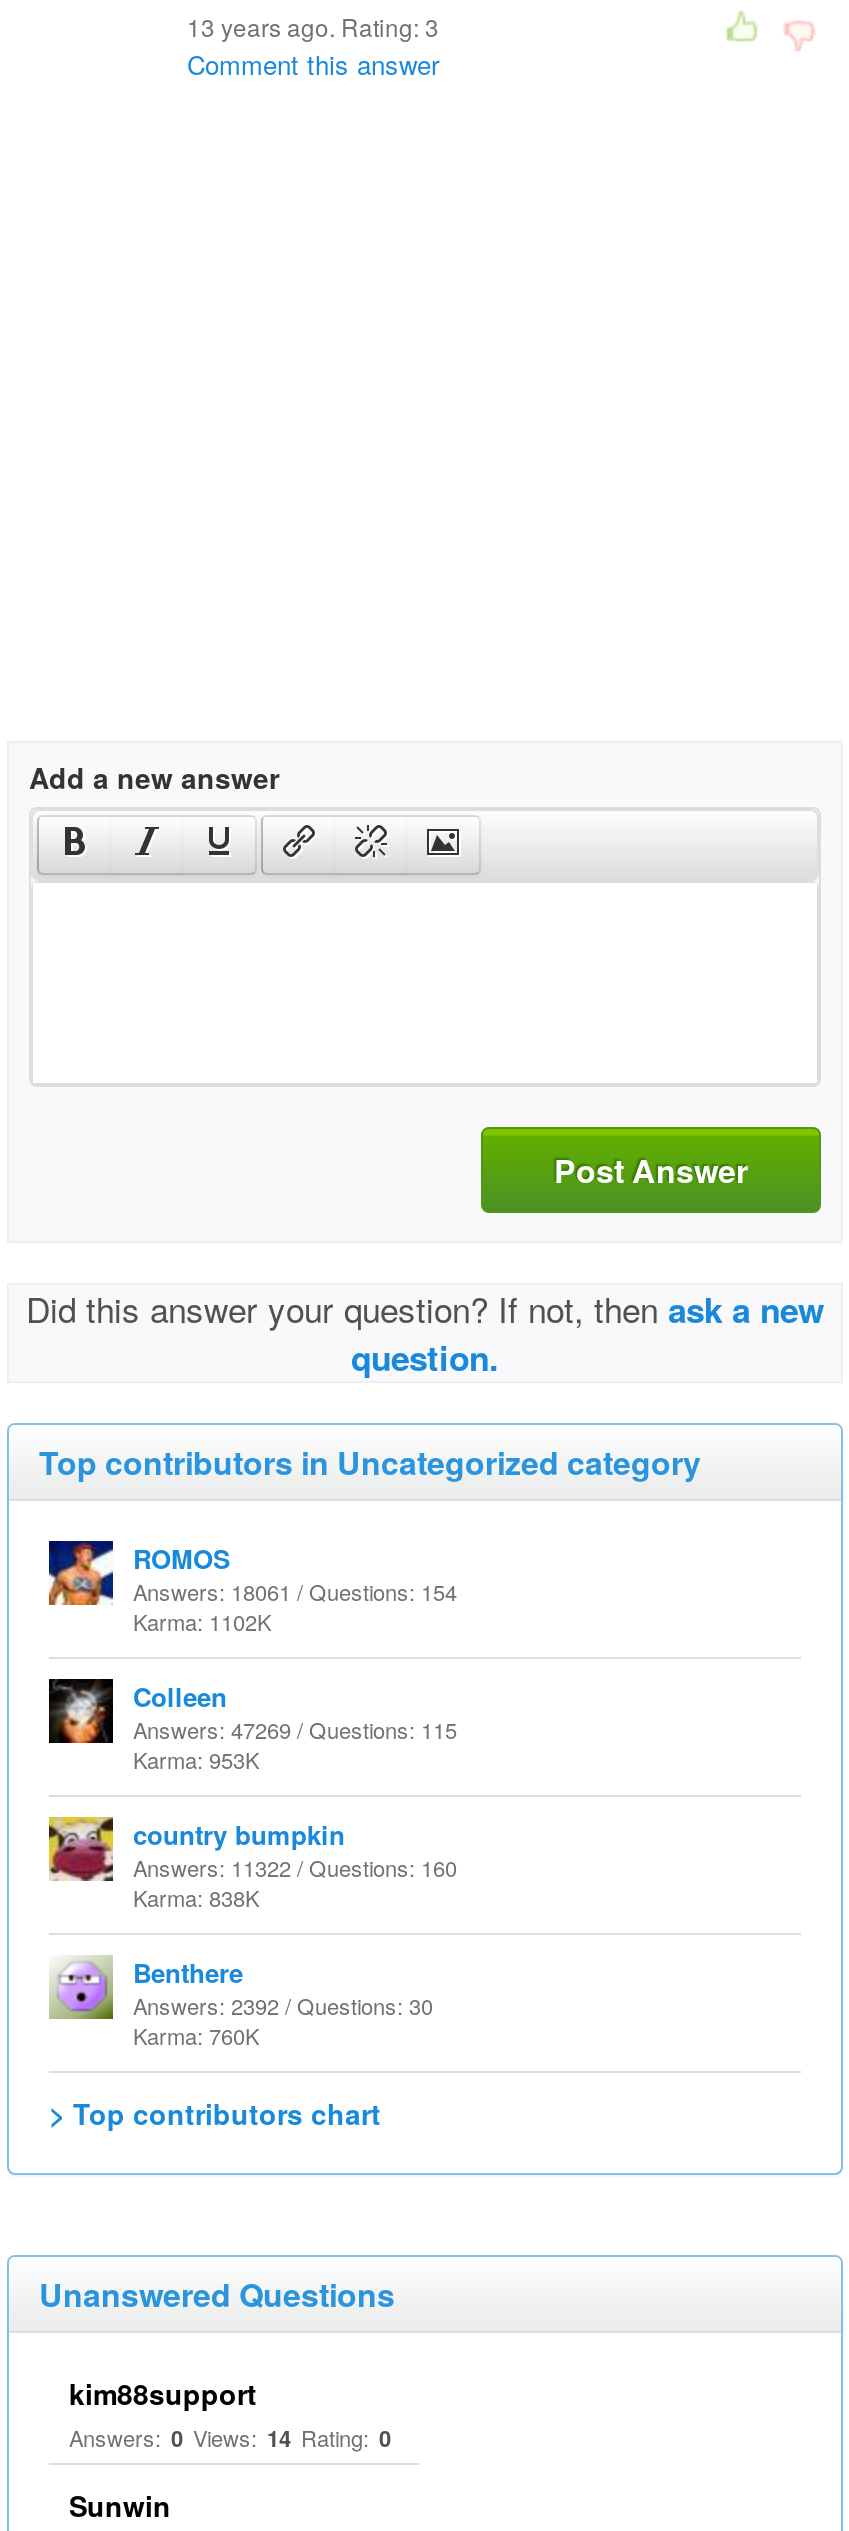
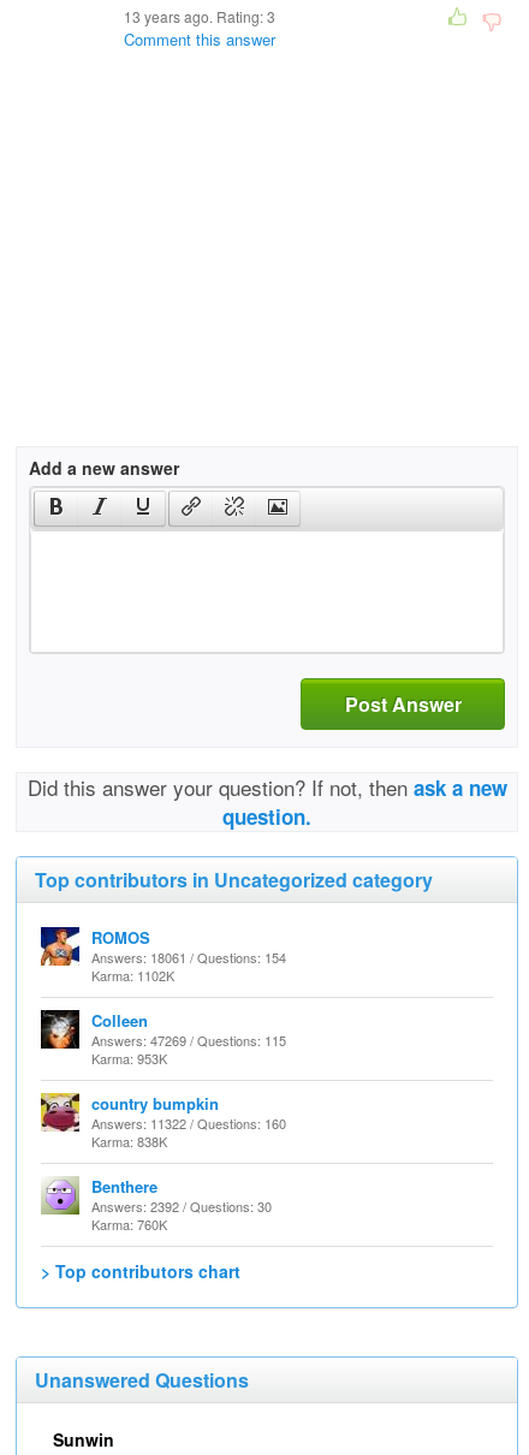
- kim88support
- Answers: 0 Views: 14 Rating: 0
